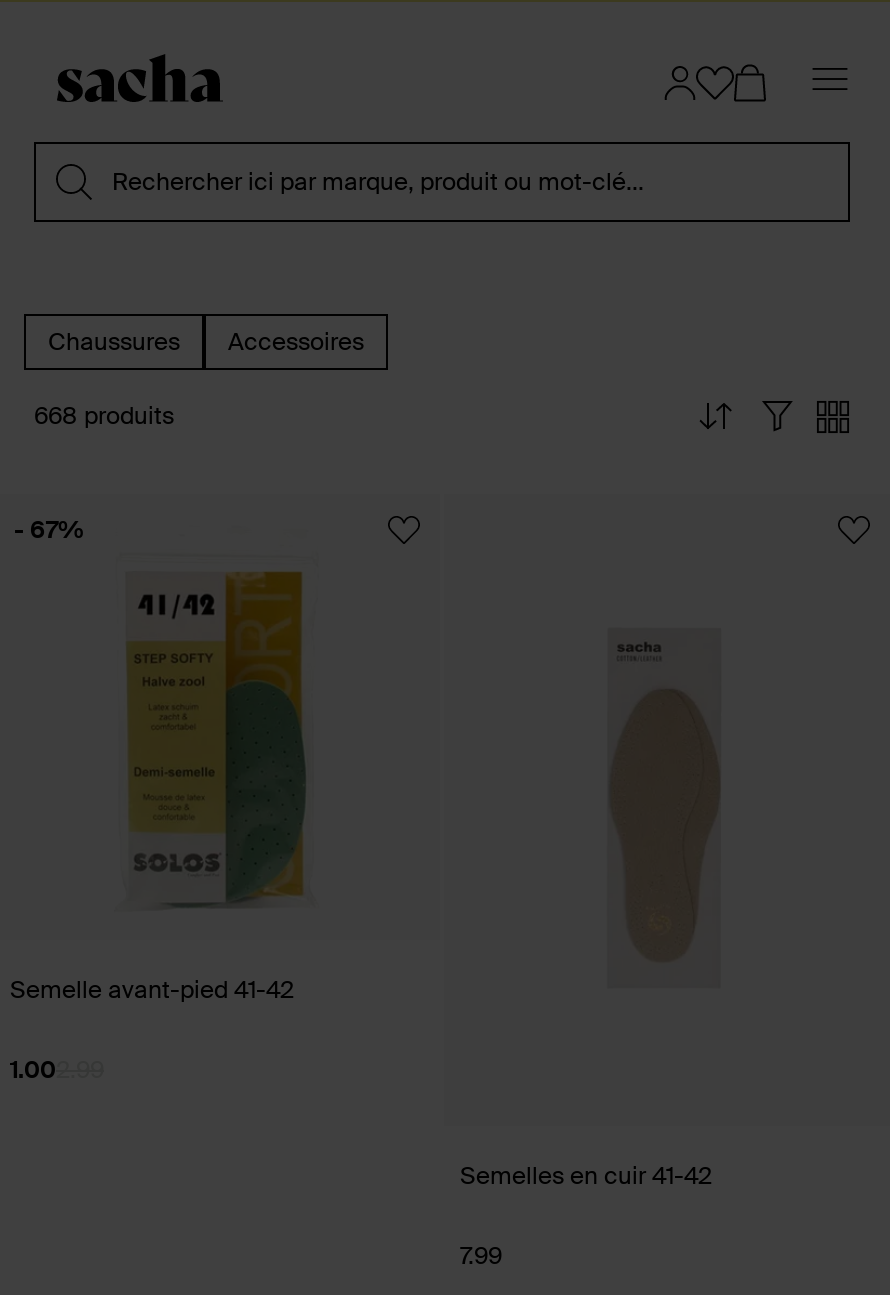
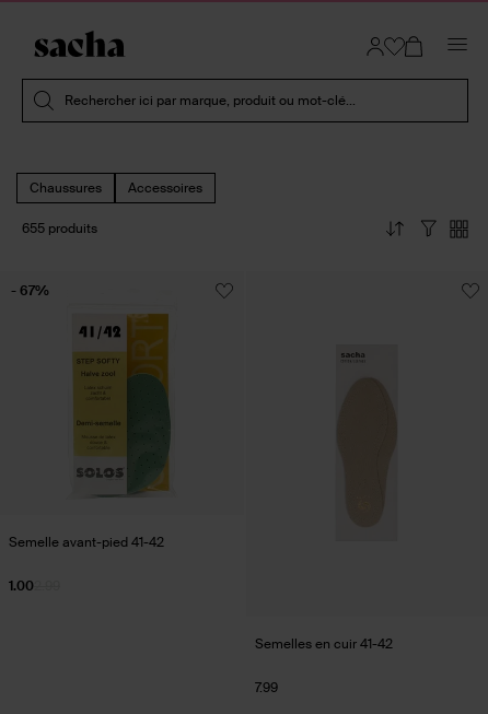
- 668 produits
+ 655 produits
